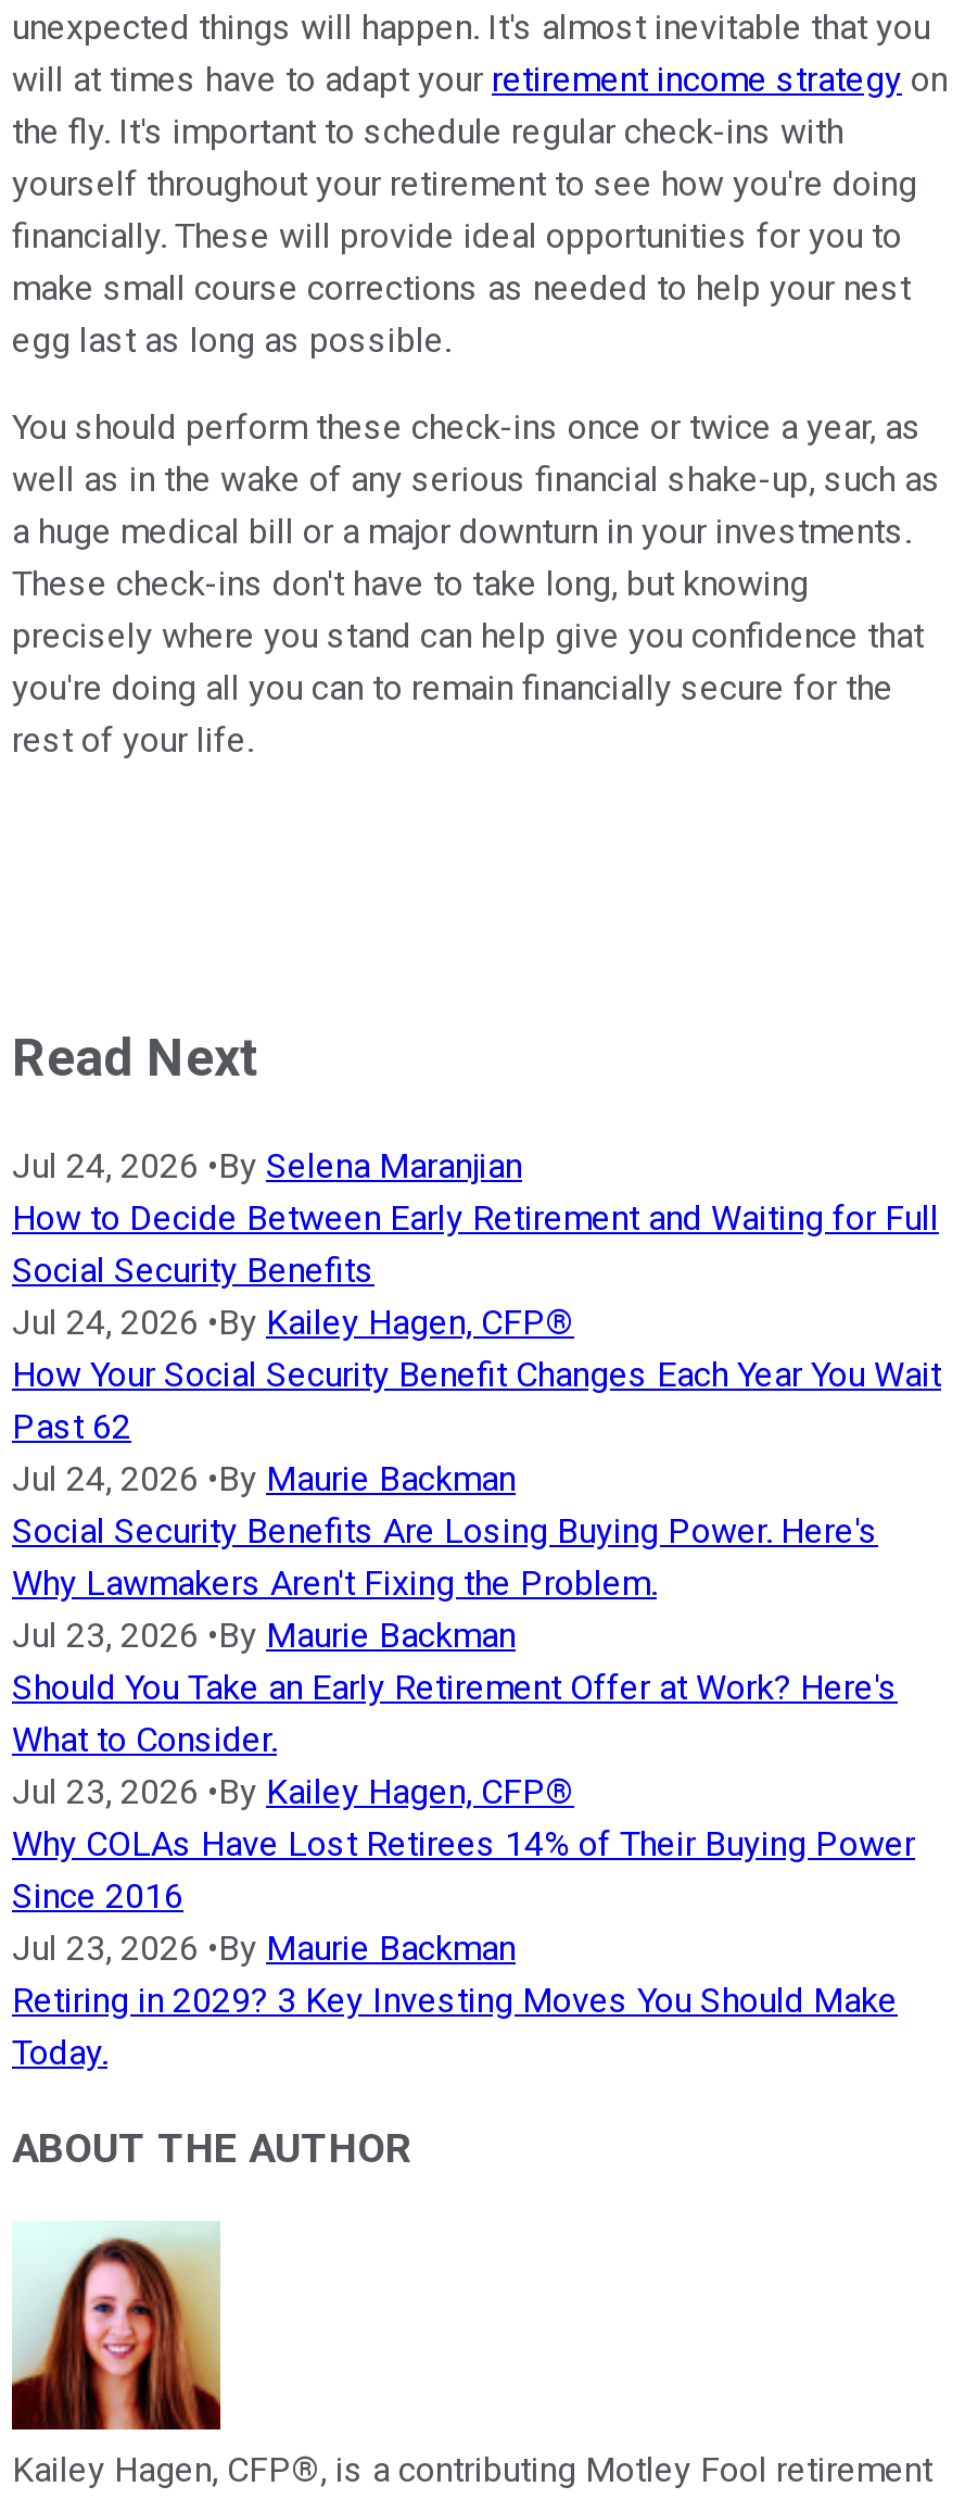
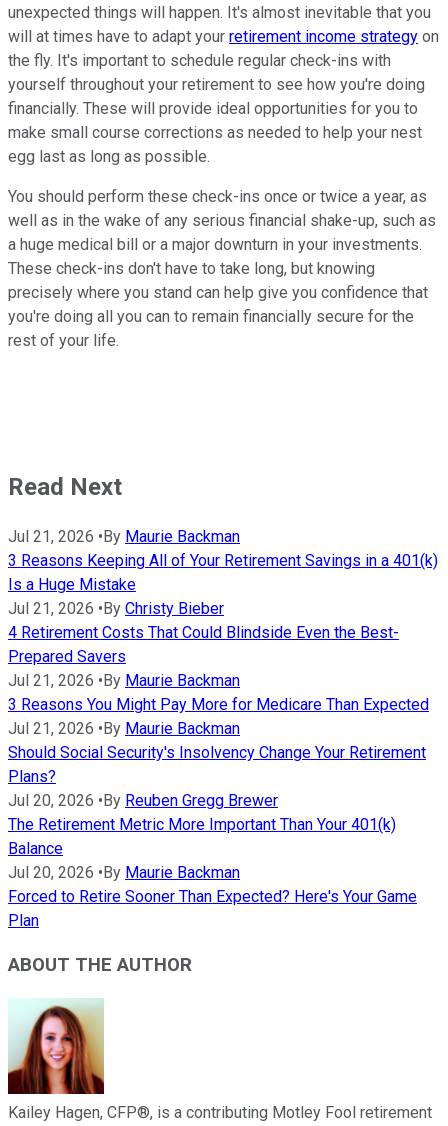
- Jul 24, 2026 • By Selena Maranjian
- How to Decide Between Early Retirement and Waiting for Full
- Social Security Benefits
- Jul 24, 2026 • By Kailey Hagen, CFP®
- How Your Social Security Benefit Changes Each Year You Wait
- Past 62
- Jul 24, 2026 • By Maurie Backman
- Social Security Benefits Are Losing Buying Power. Here's
- Why Lawmakers Aren't Fixing the Problem.
- Jul 23, 2026 • By Maurie Backman
- Should You Take an Early Retirement Offer at Work? Here's
- What to Consider.
- Jul 23, 2026 • By Kailey Hagen, CFP®
- Why COLAs Have Lost Retirees 14% of Their Buying Power
- Since 2016
- Jul 23, 2026 • By Maurie Backman
- Retiring in 2029? 3 Key Investing Moves You Should Make
- Today.
+ Jul 21, 2026 • By Maurie Backman
+ 3 Reasons Keeping All of Your Retirement Savings in a 401(k)
+ Is a Huge Mistake
+ Jul 21, 2026 • By Christy Bieber
+ 4 Retirement Costs That Could Blindside Even the Best-
+ Prepared Savers
+ Jul 21, 2026 • By Maurie Backman
+ 3 Reasons You Might Pay More for Medicare Than Expected
+ Jul 21, 2026 • By Maurie Backman
+ Should Social Security's Insolvency Change Your Retirement
+ Plans?
+ Jul 20, 2026 • By Reuben Gregg Brewer
+ The Retirement Metric More Important Than Your 401(k)
+ Balance
+ Jul 20, 2026 • By Maurie Backman
+ Forced to Retire Sooner Than Expected? Here's Your Game
+ Plan
